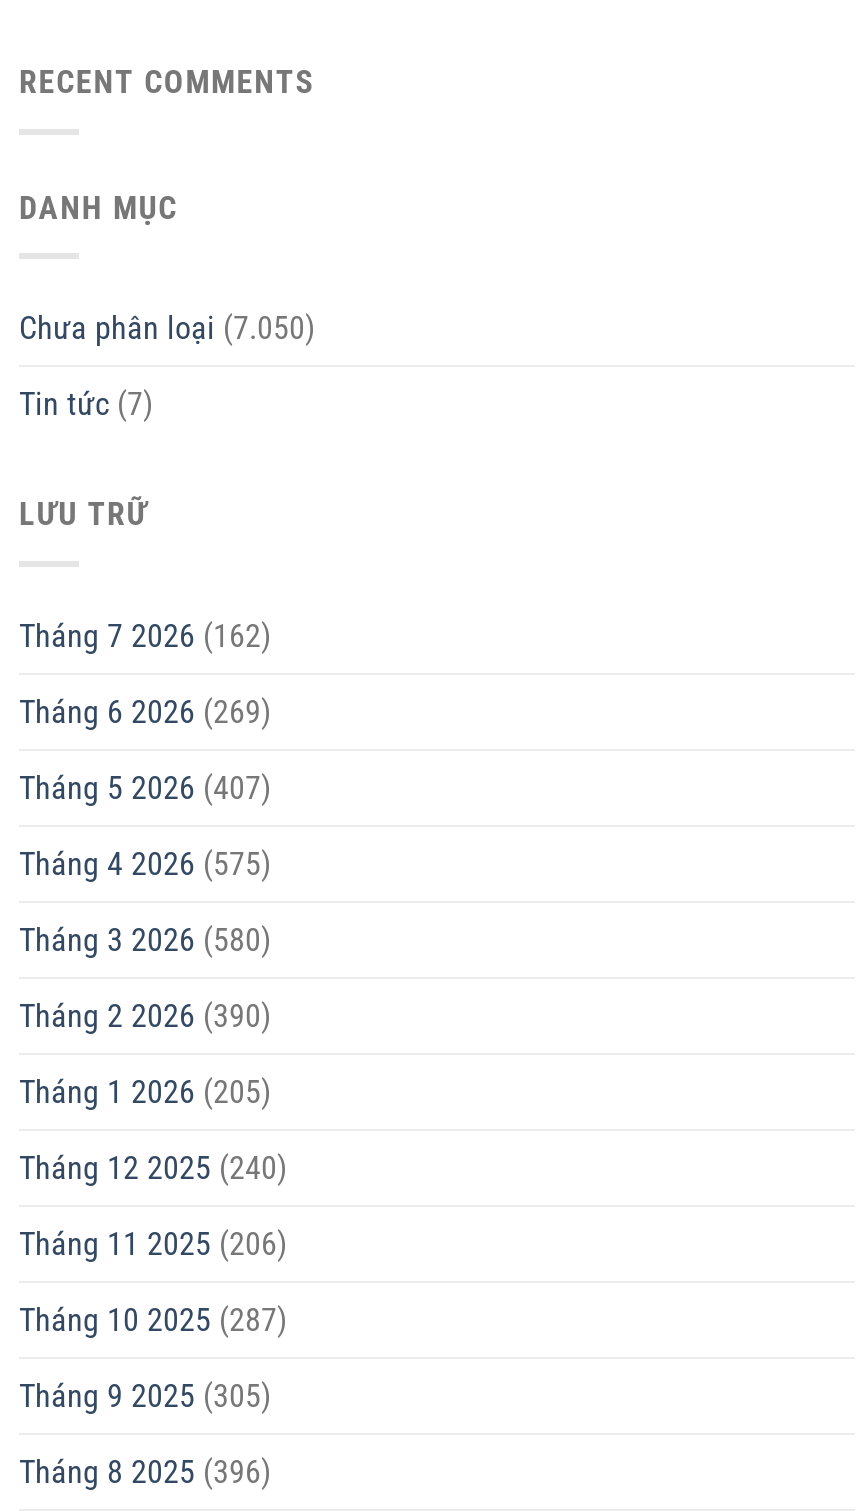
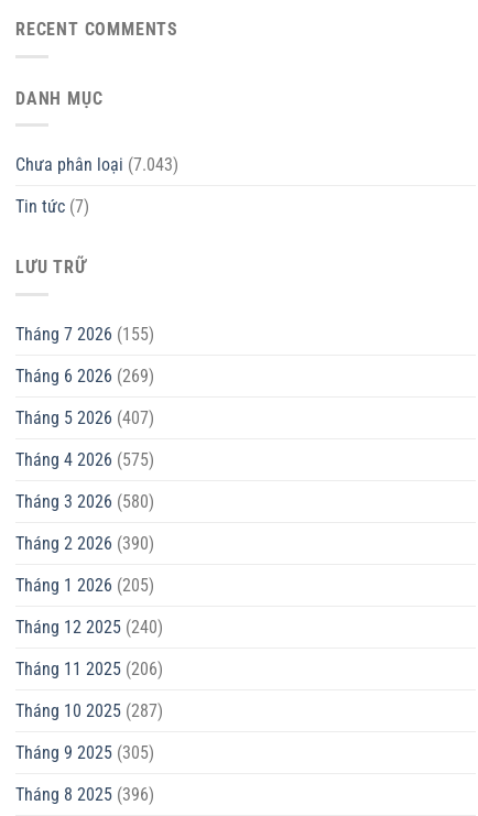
- Chưa phân loại (7.050)
+ Chưa phân loại (7.043)

- Tháng 7 2026 (162)
+ Tháng 7 2026 (155)
